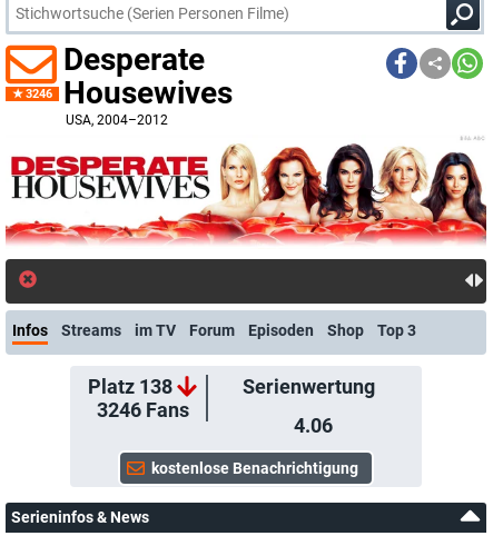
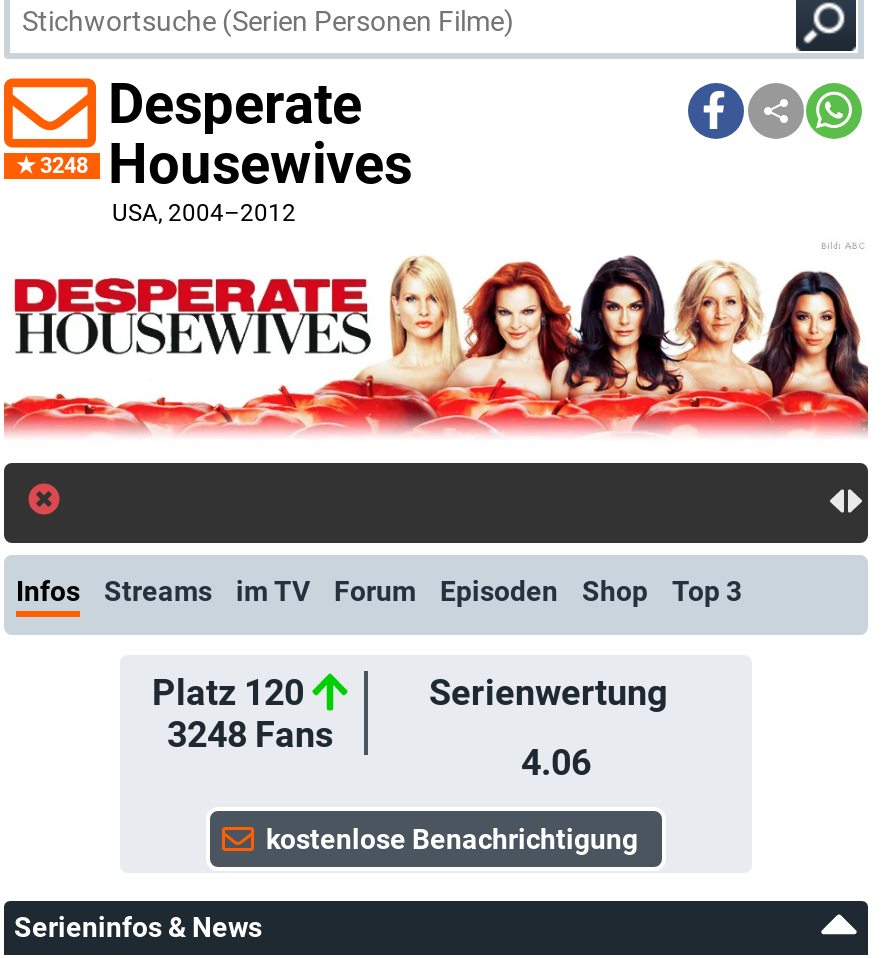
- 3246 Housewives
+ 3248 Housewives

- Platz 138
+ Platz 120

- 3246 Fans
+ 3248 Fans
